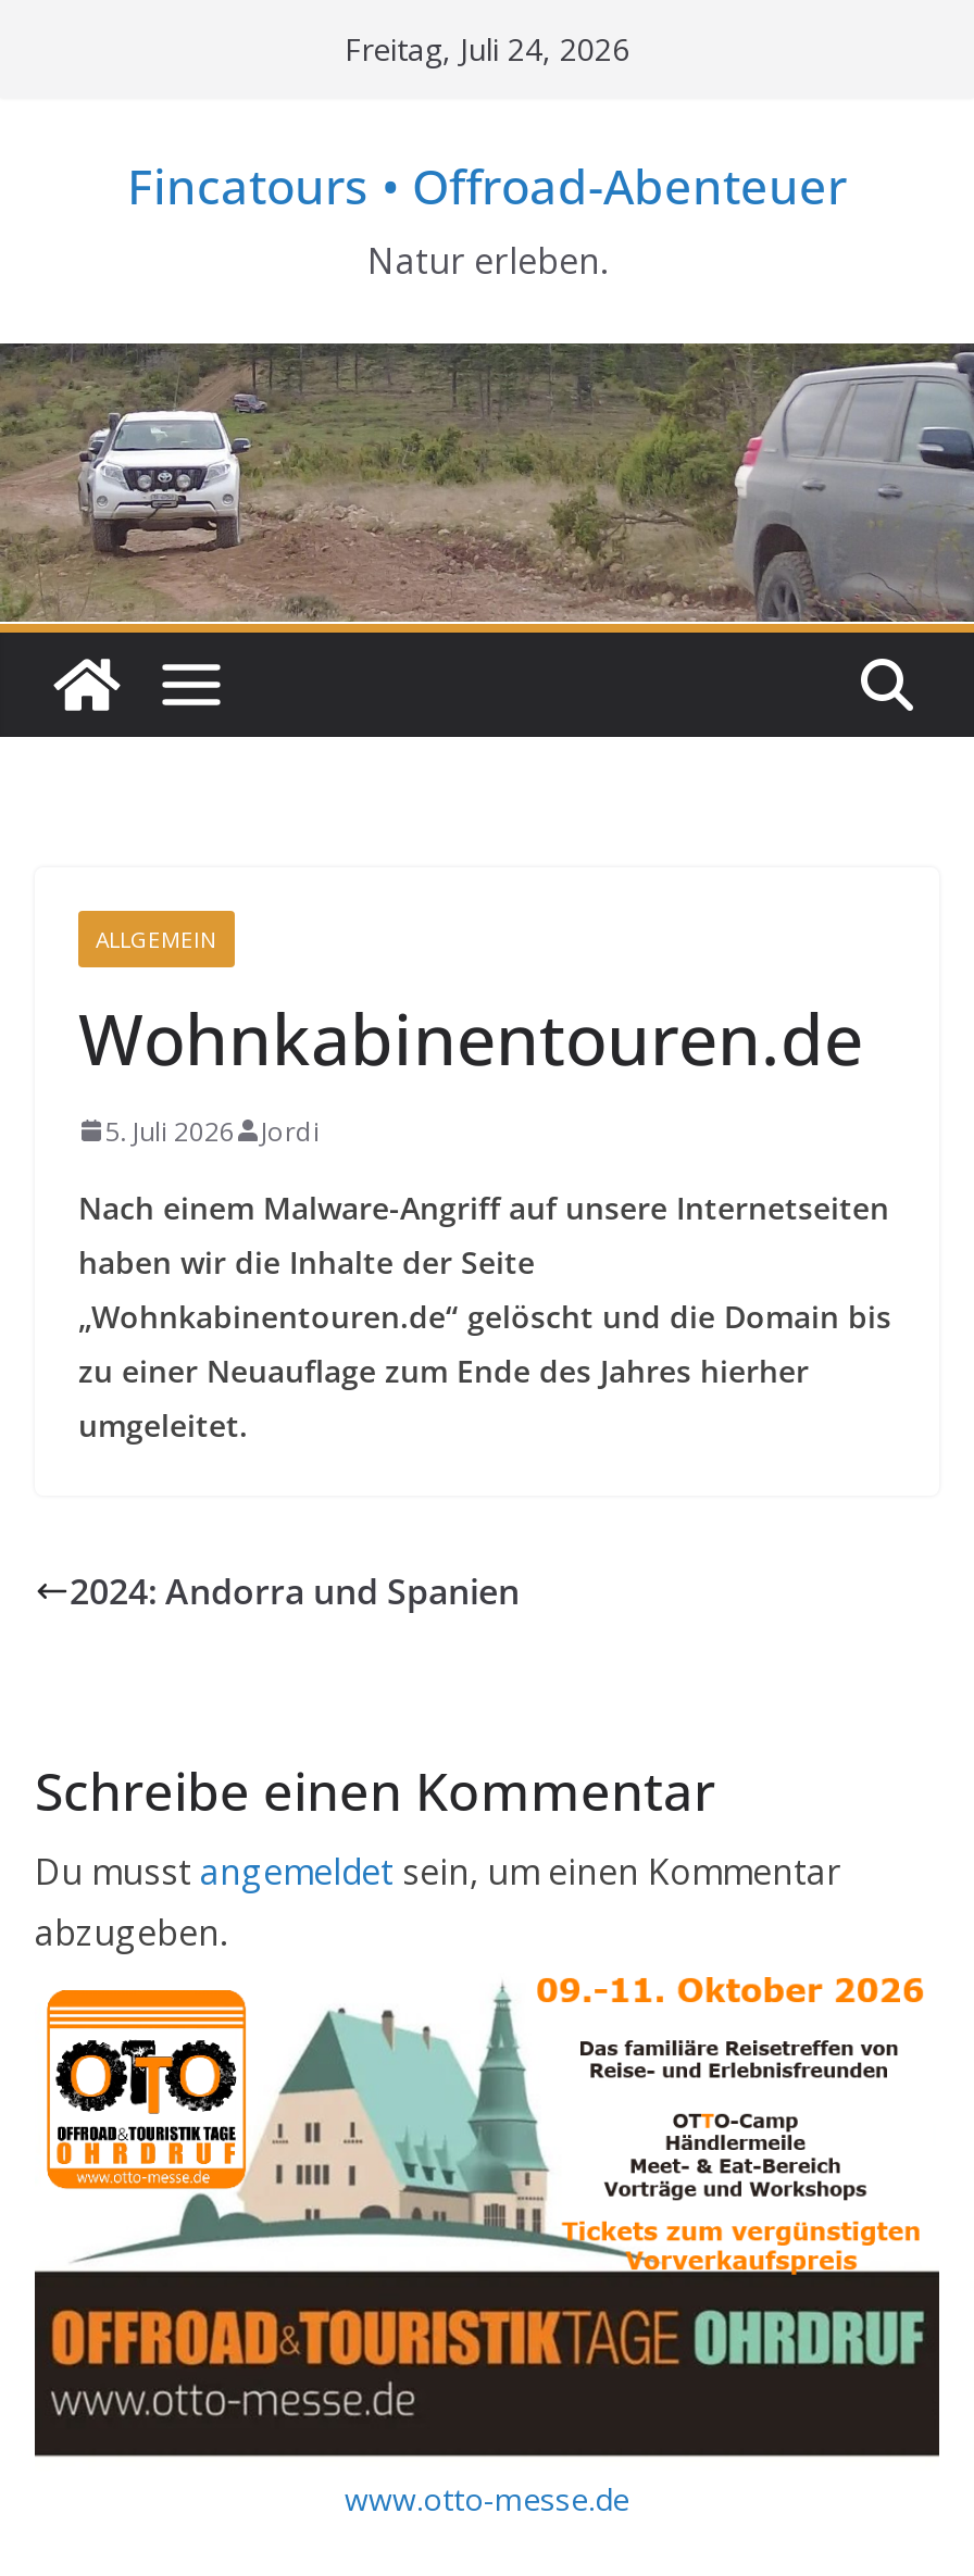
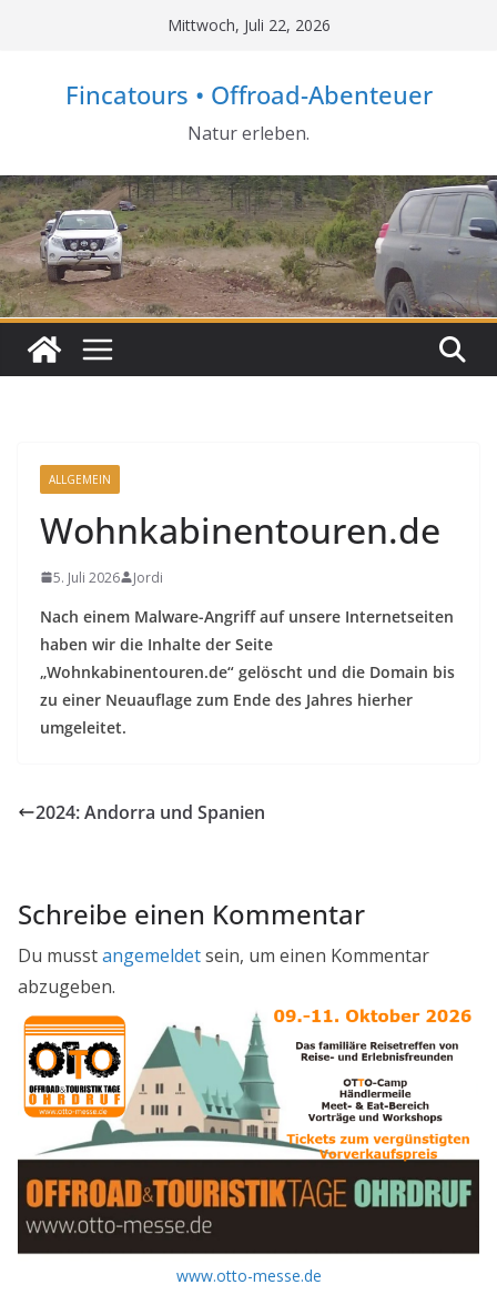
- Freitag, Juli 24, 2026
+ Mittwoch, Juli 22, 2026
